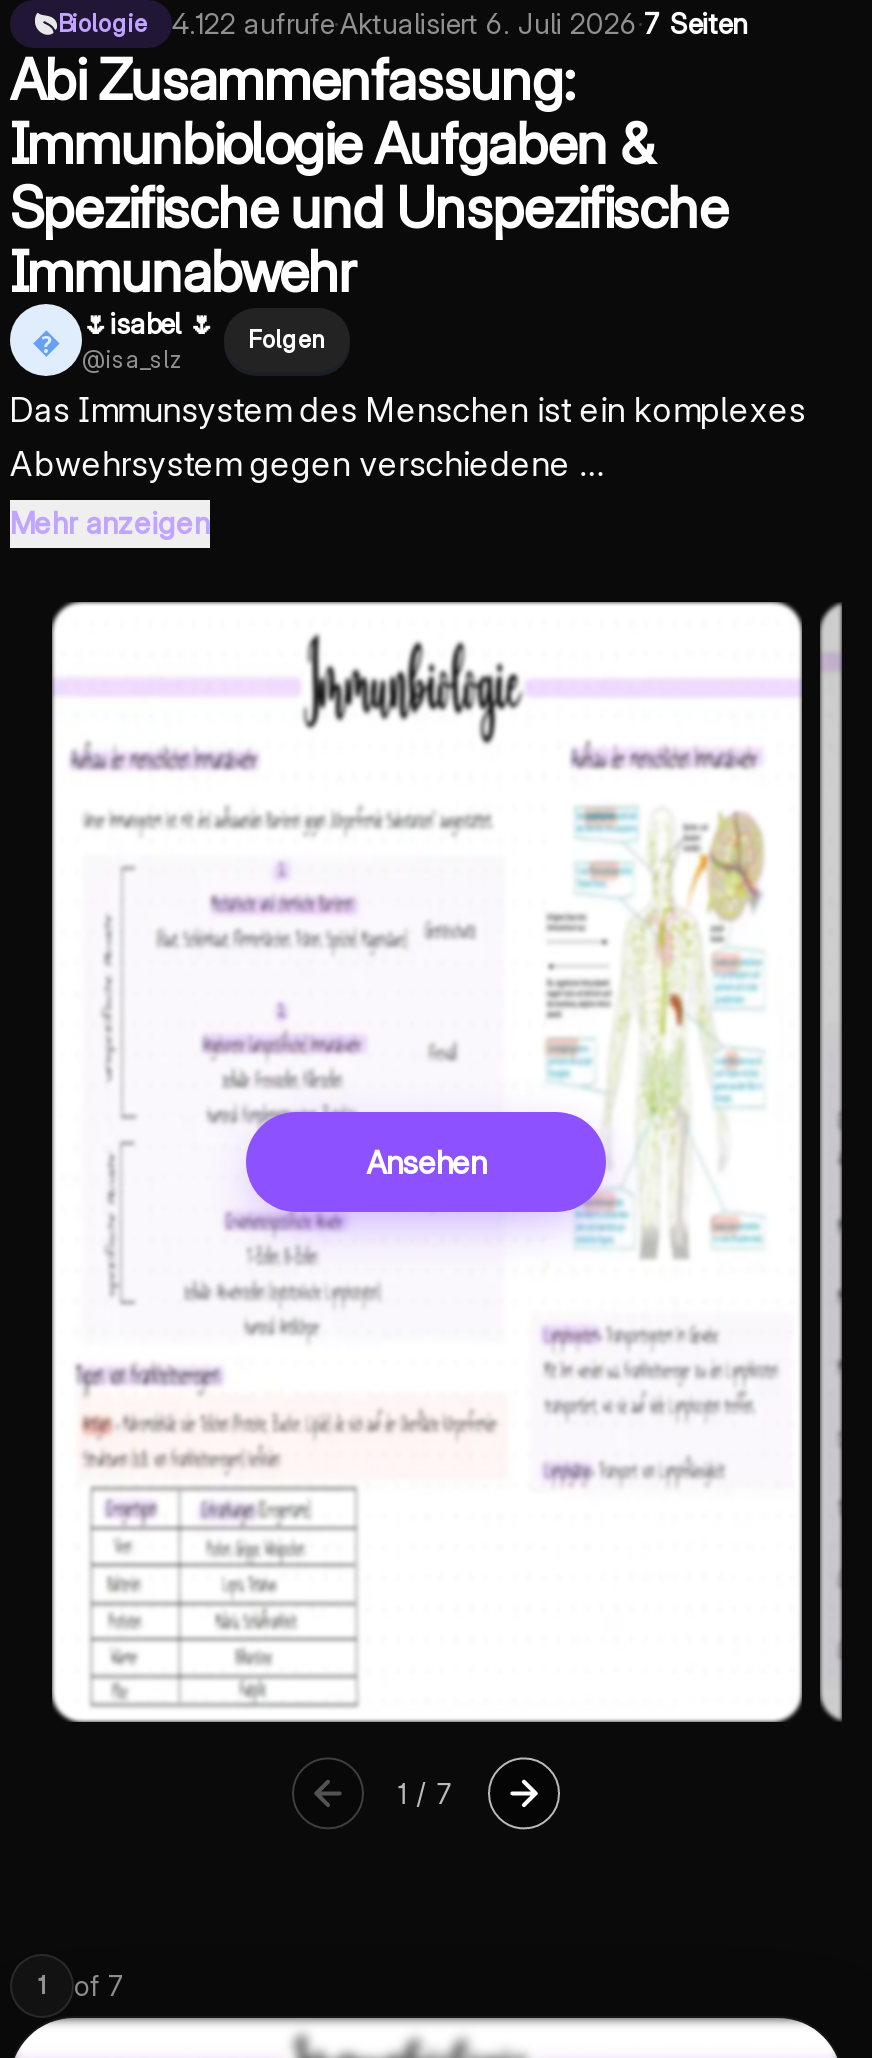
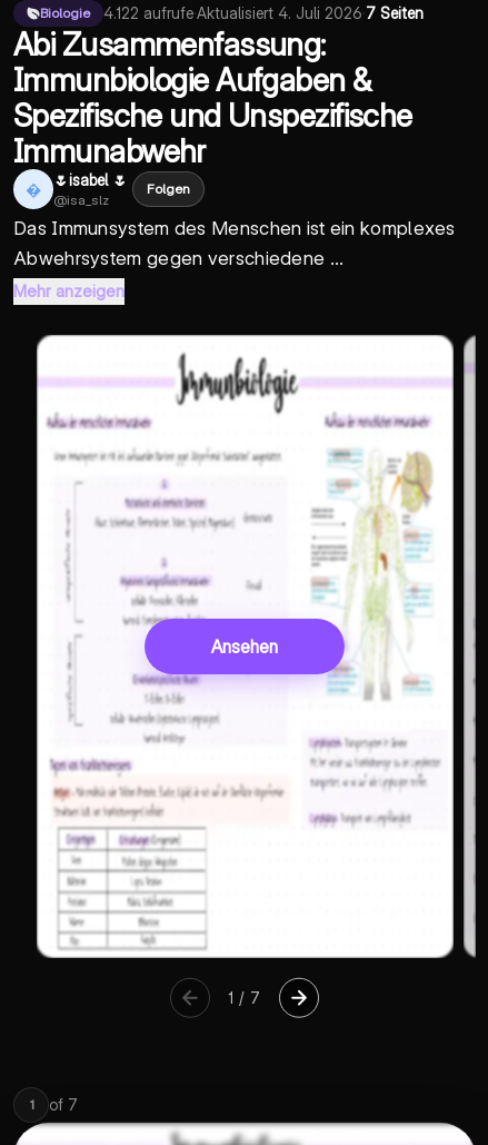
- 4.122 aufrufe · Aktualisiert 6. Juli 2026 · 7 Seiten
+ 4.122 aufrufe · Aktualisiert 4. Juli 2026 · 7 Seiten
